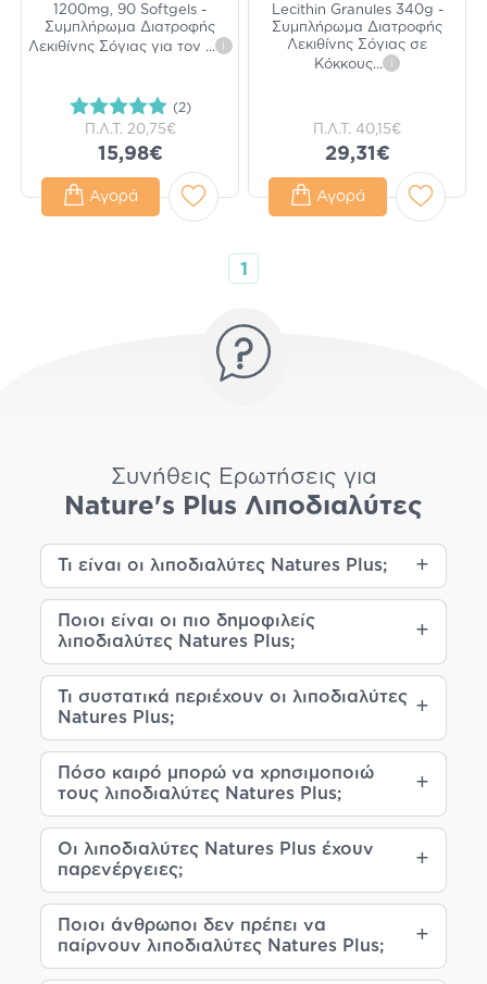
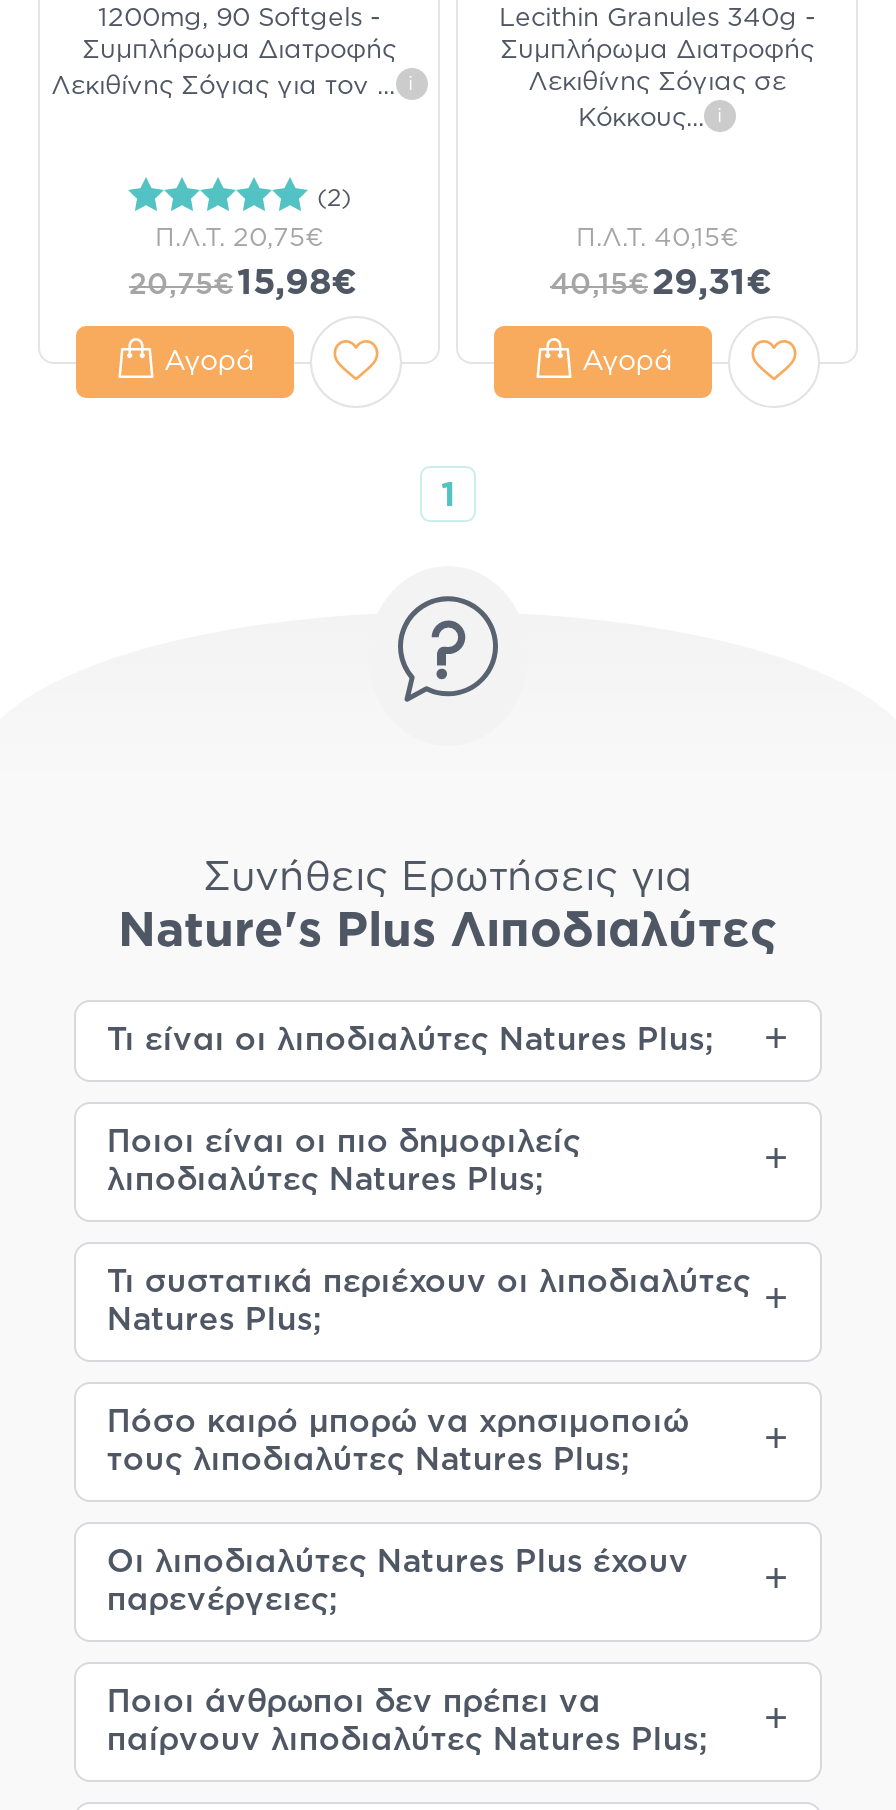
- 15,98€
+ 20,75€ 15,98€

- 29,31€
+ 40,15€ 29,31€
